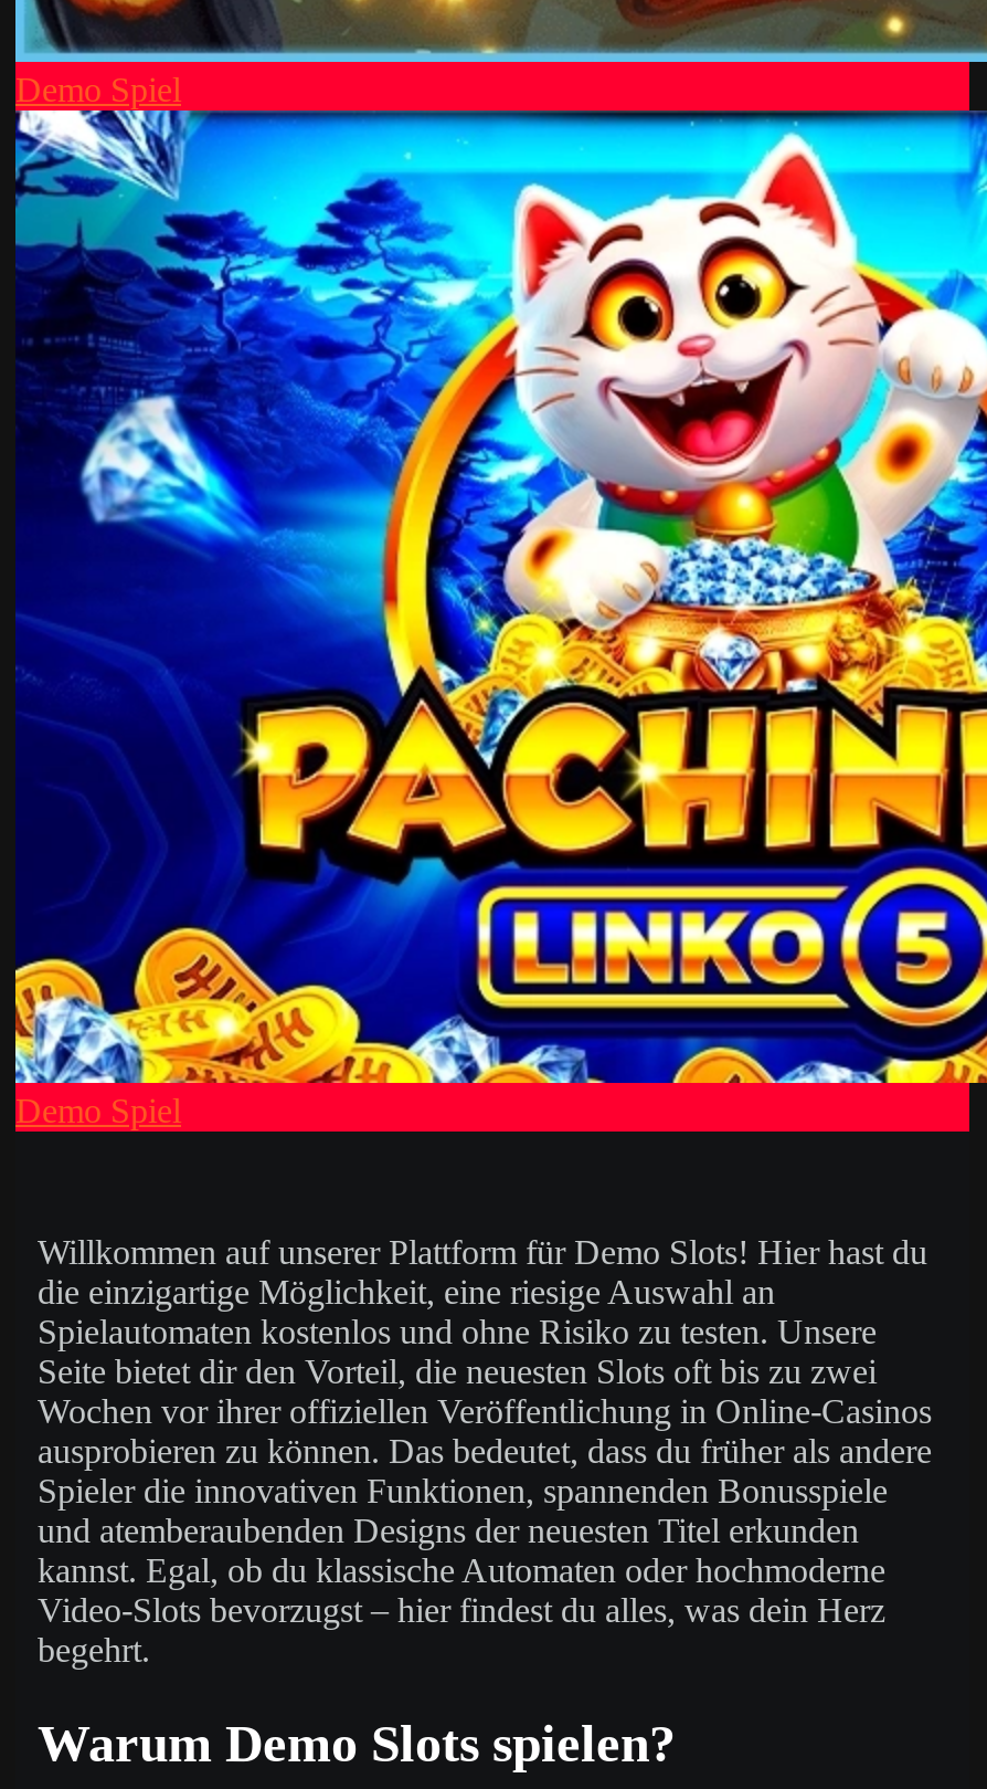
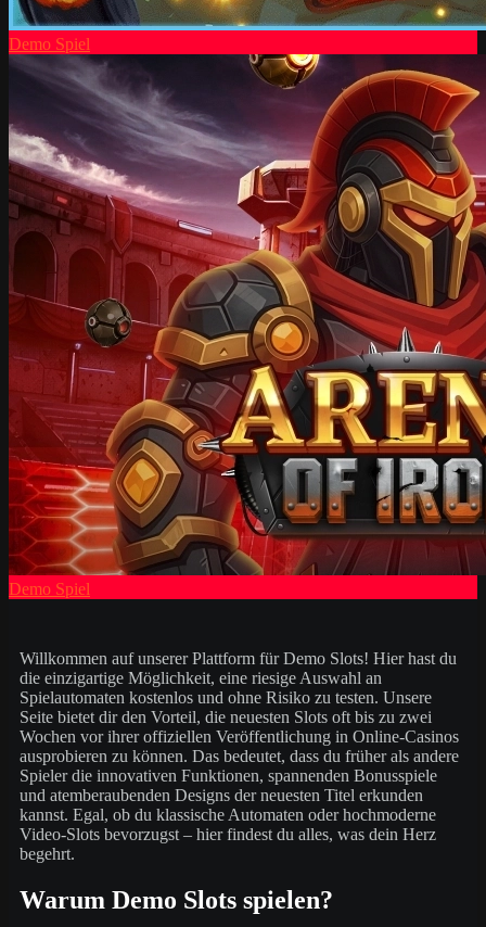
- [image]
+ [image]
